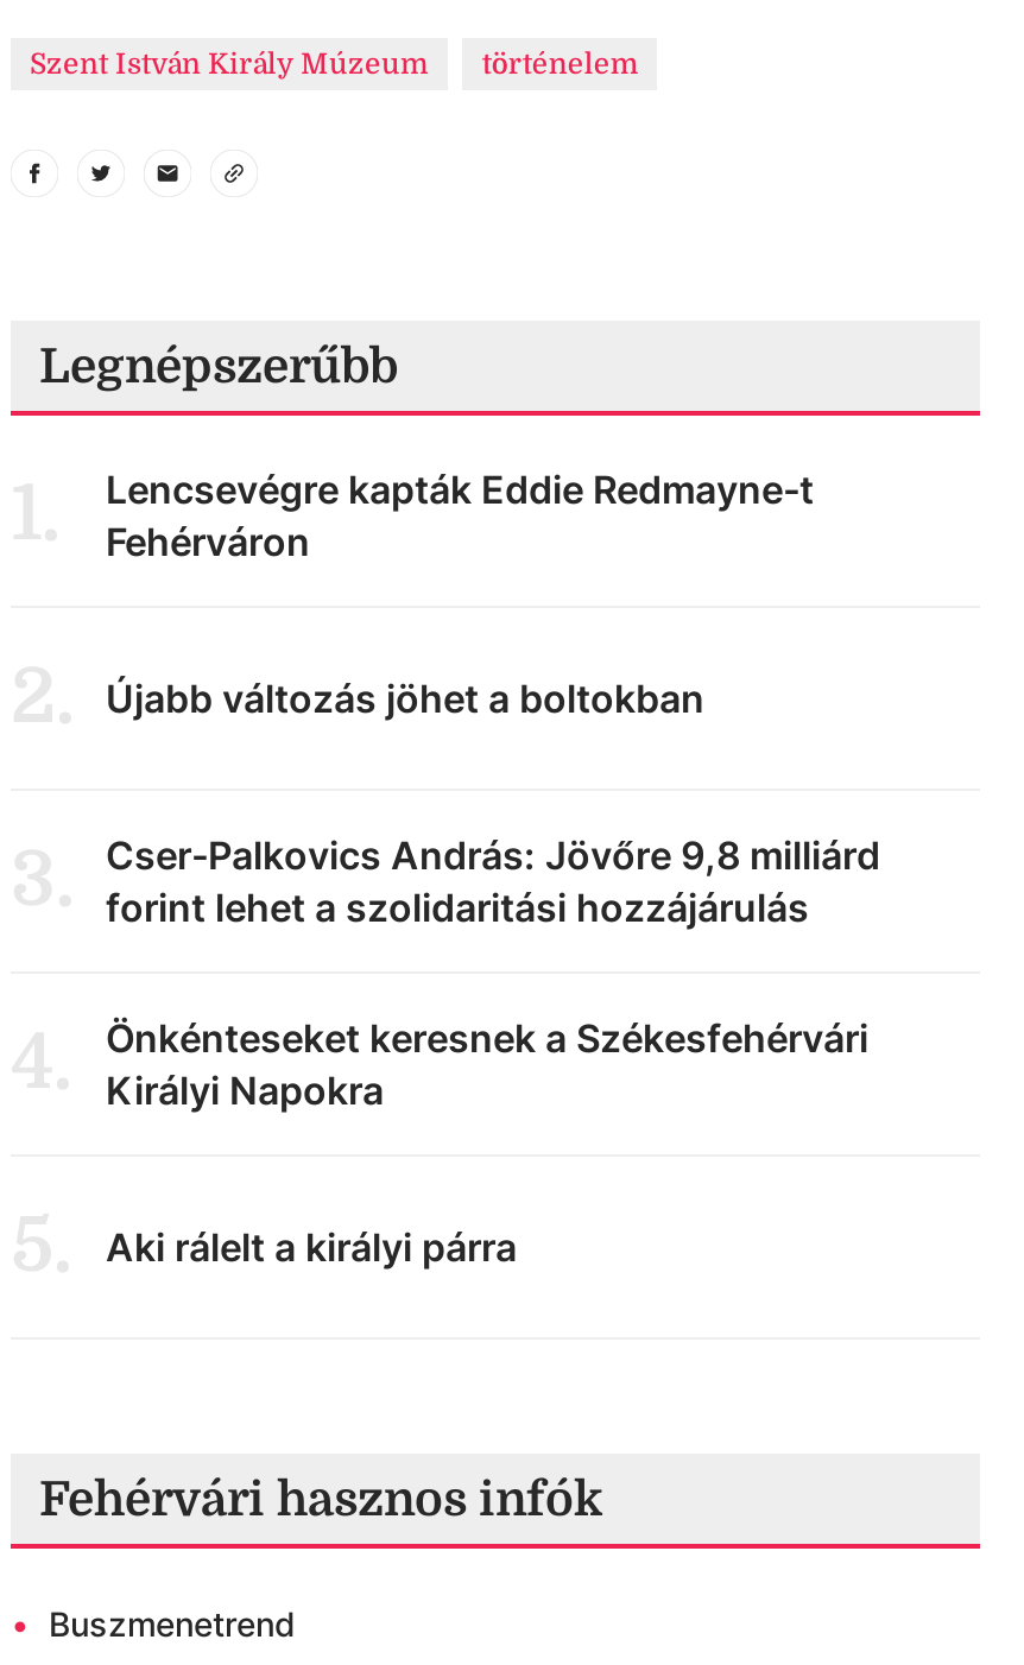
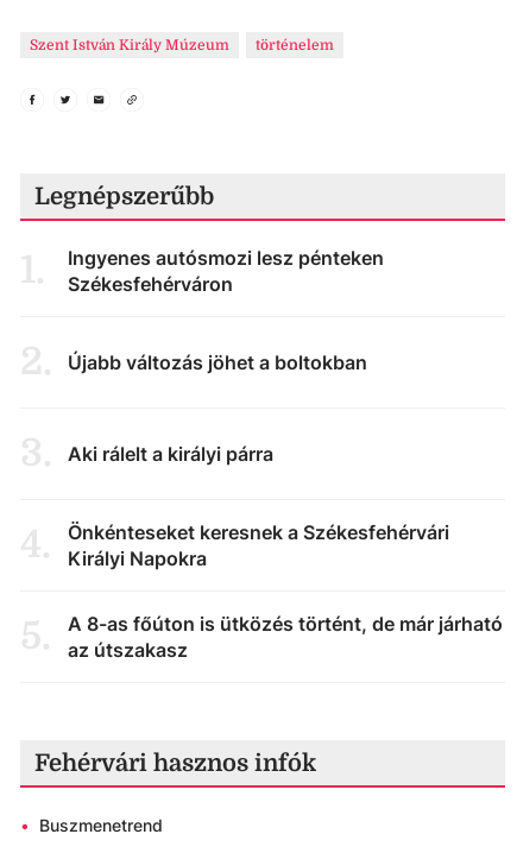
- Lencsevégre kapták Eddie Redmayne-t
- Fehérváron
+ Ingyenes autósmozi lesz pénteken
+ Székesfehérváron

- Cser-Palkovics András: Jövőre 9,8 milliárd
- forint lehet a szolidaritási hozzájárulás

+ A 8-as főúton is ütközés történt, de már járható
+ az útszakasz

moved up: Aki rálelt a királyi párra
